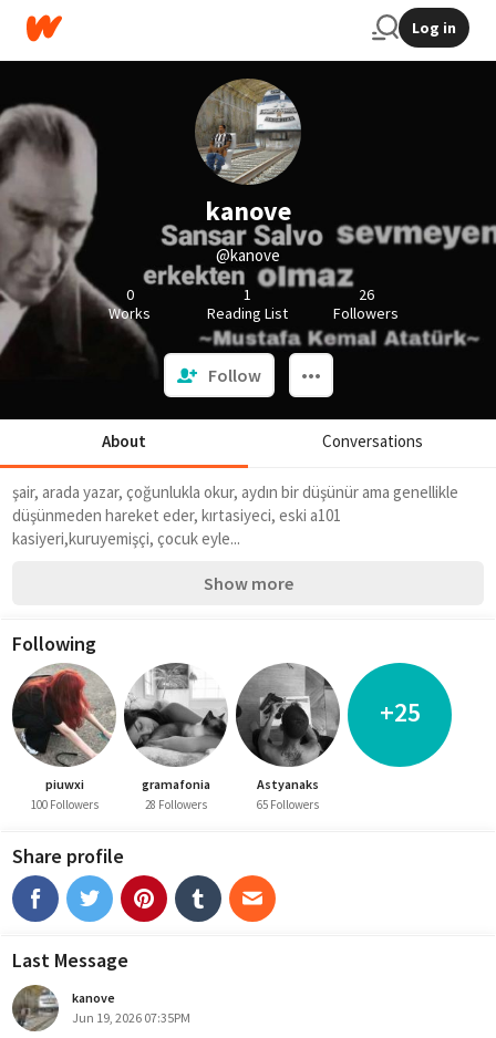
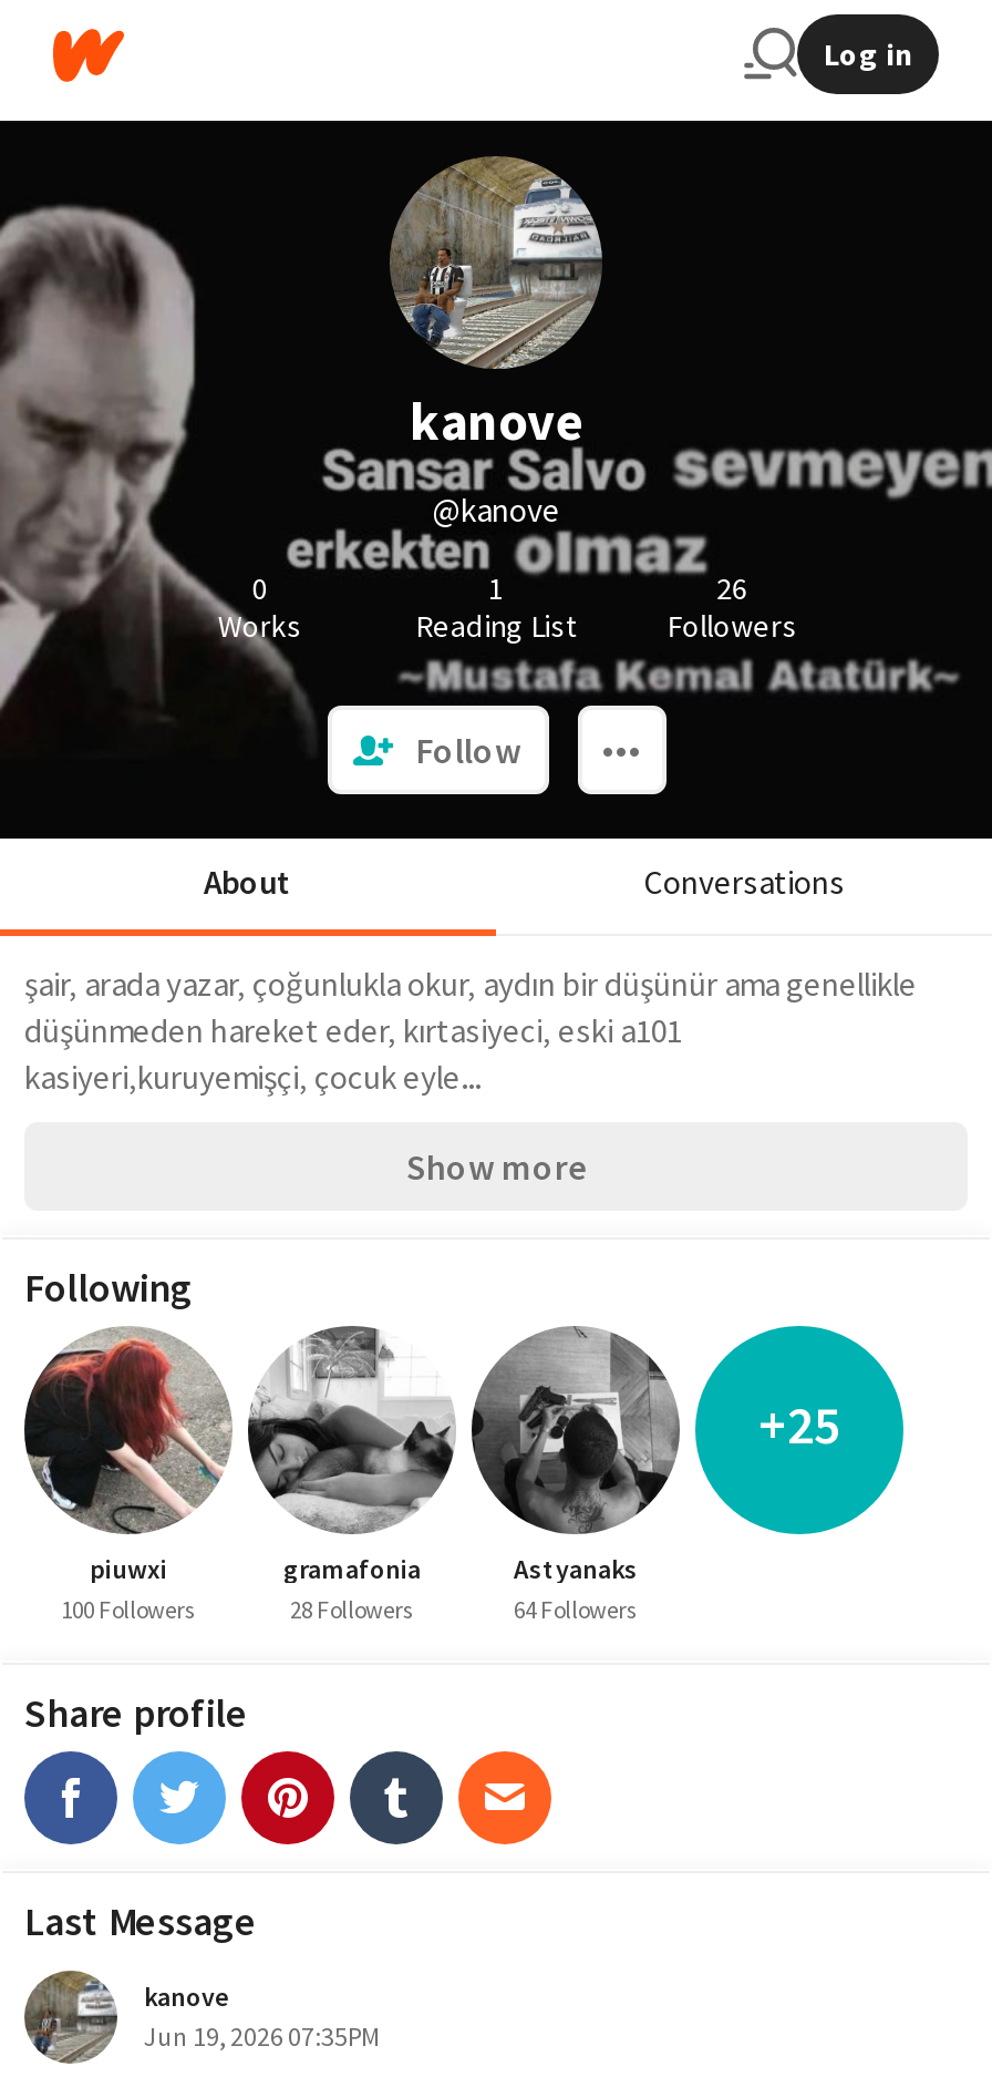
- 65 Followers
+ 64 Followers
